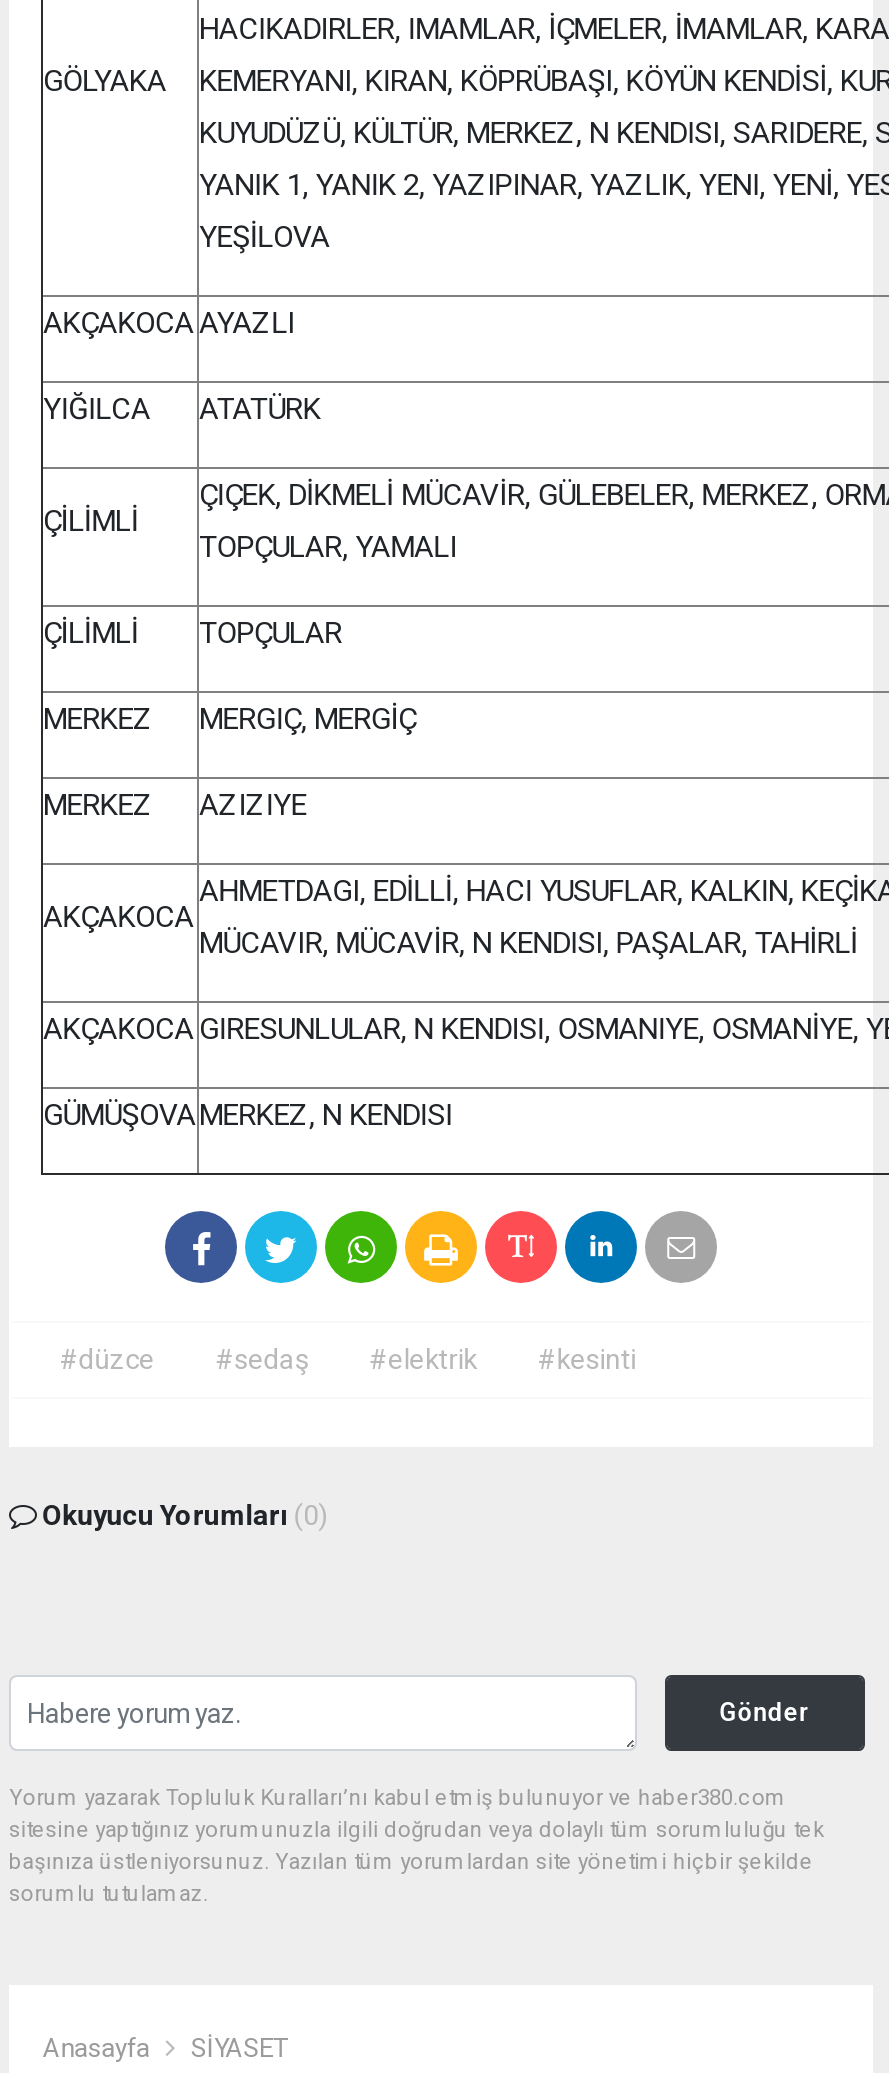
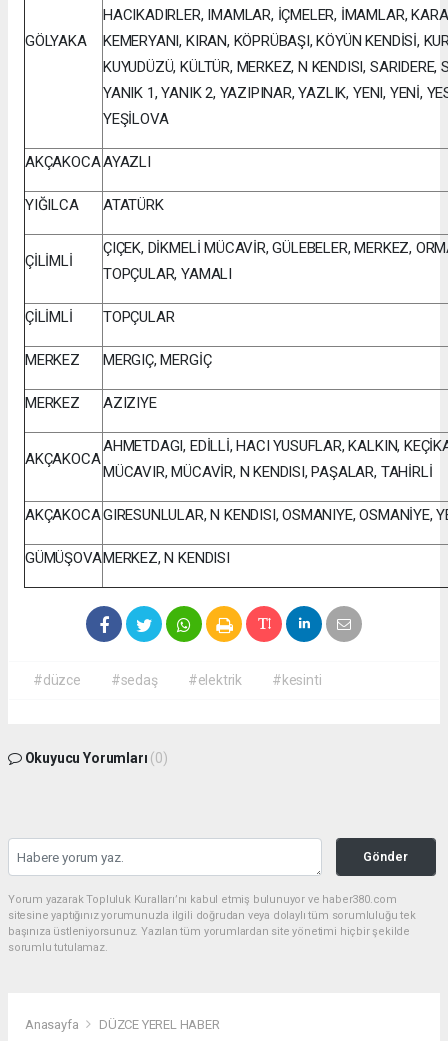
- SİYASET
+ DÜZCE YEREL HABER
